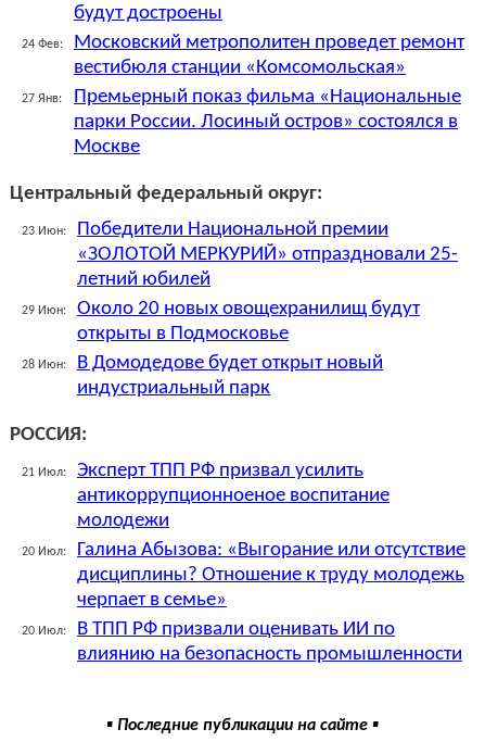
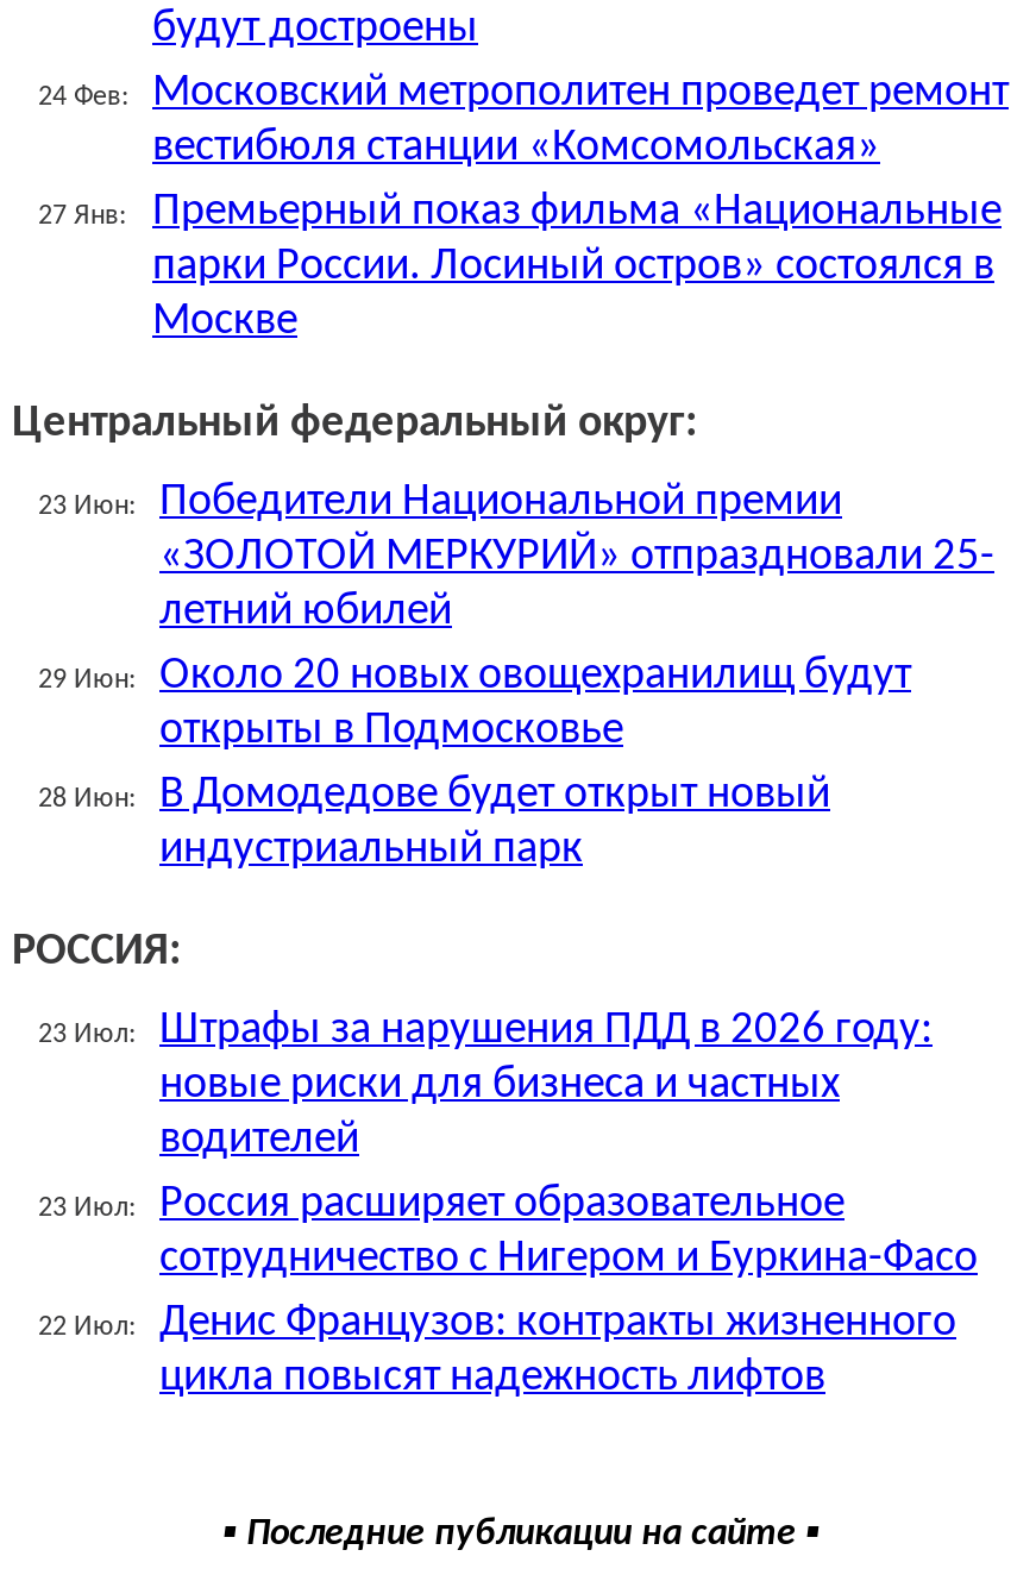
- 21 Июл:
- Эксперт ТПП РФ призвал усилить
- антикоррупционноеное воспитание
- молодежи
+ 23 Июл:
+ Штрафы за нарушения ПДД в 2026 году:
+ новые риски для бизнеса и частных
+ водителей

- 20 Июл:
- Галина Абызова: «Выгорание или отсутствие
- дисциплины? Отношение к труду молодежь
- черпает в семье»
+ 23 Июл:
+ Россия расширяет образовательное
+ сотрудничество с Нигером и Буркина-Фасо

- 20 Июл:
- В ТПП РФ призвали оценивать ИИ по
- влиянию на безопасность промышленности
+ 22 Июл:
+ Денис Французов: контракты жизненного
+ цикла повысят надежность лифтов
